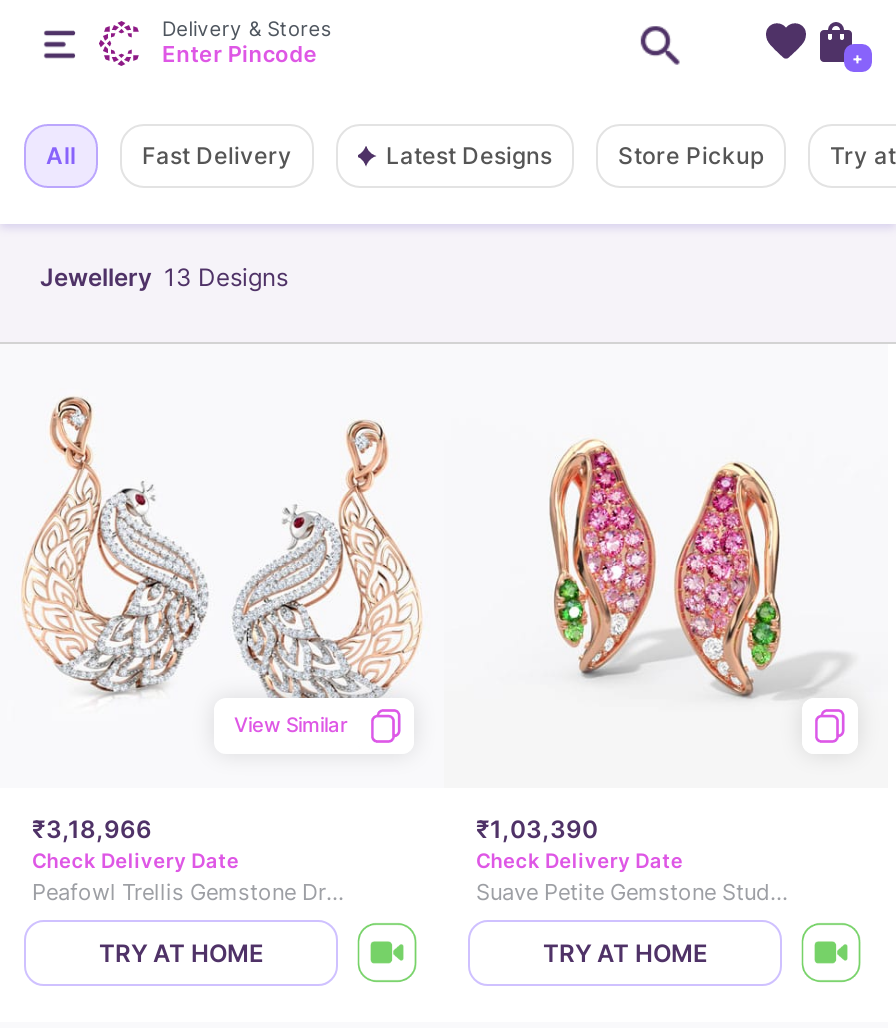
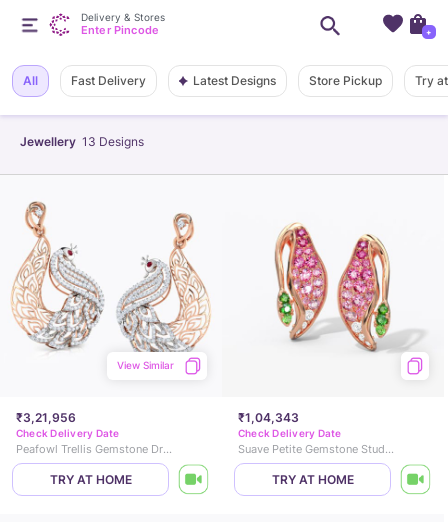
- ₹3,18,966
+ ₹3,21,956

- ₹1,03,390
+ ₹1,04,343
